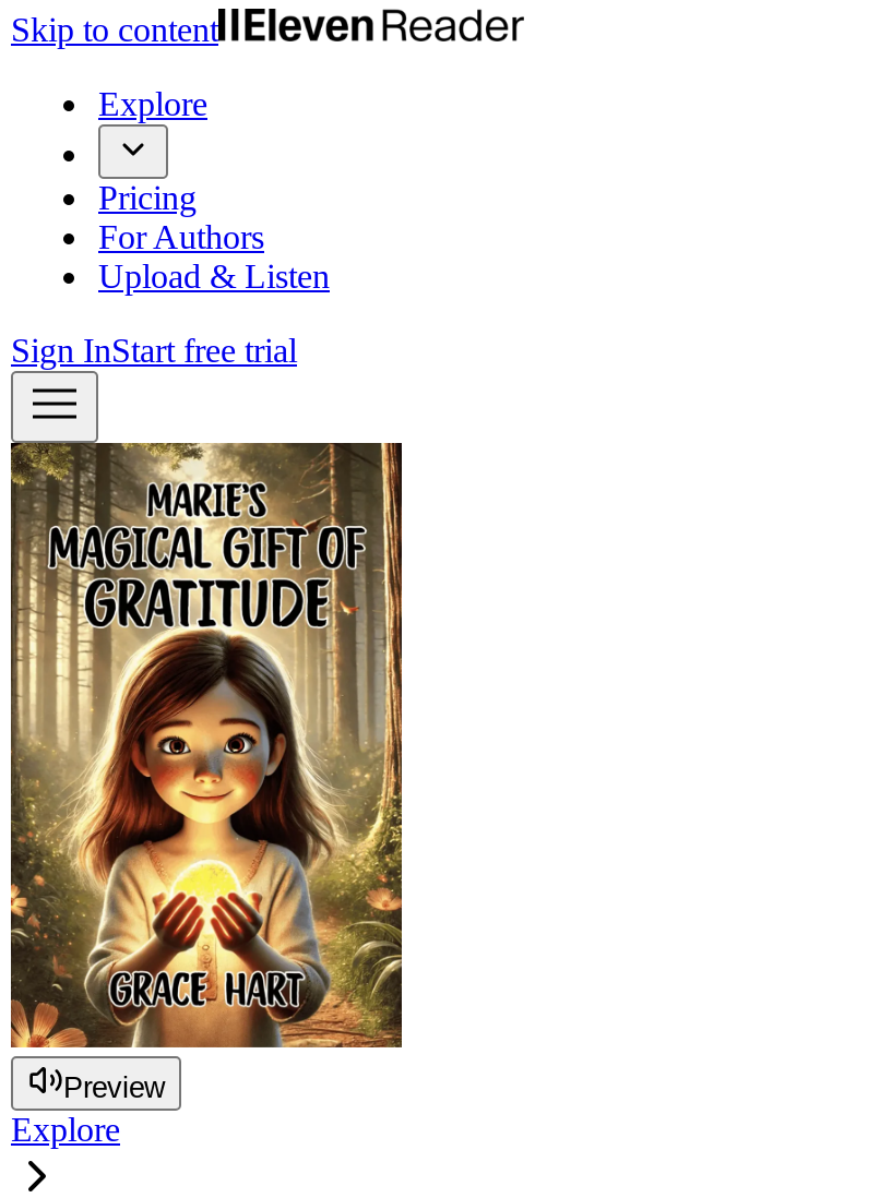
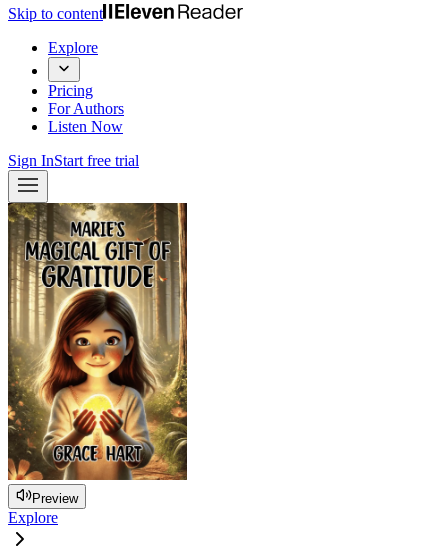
- Upload & Listen
+ Listen Now
